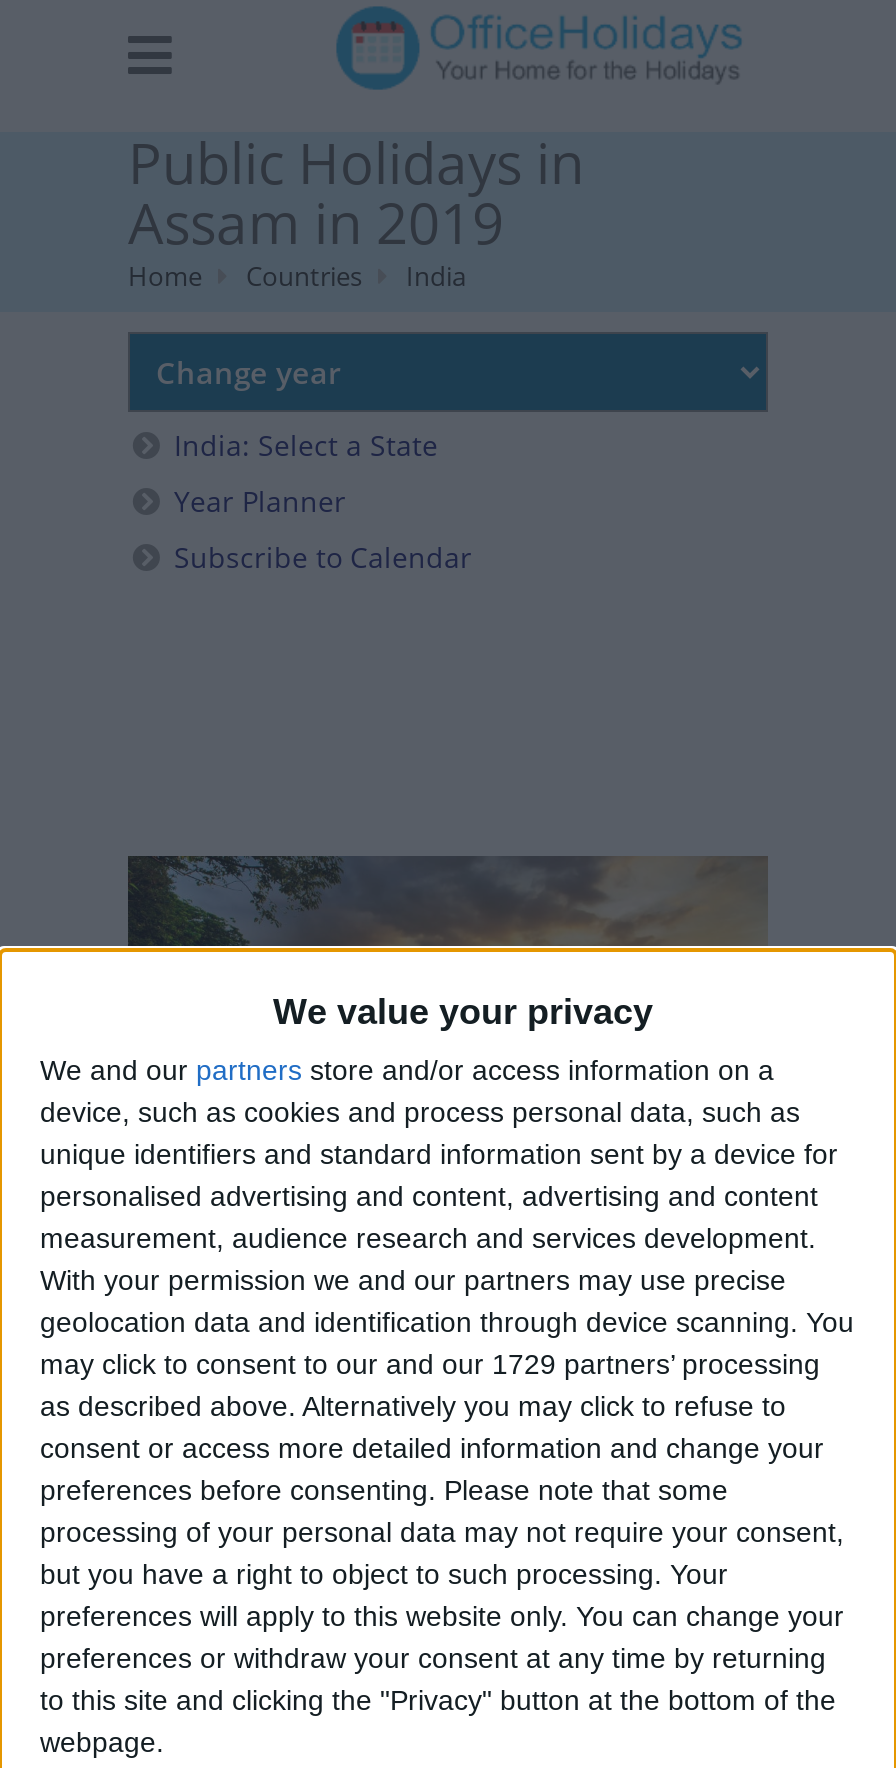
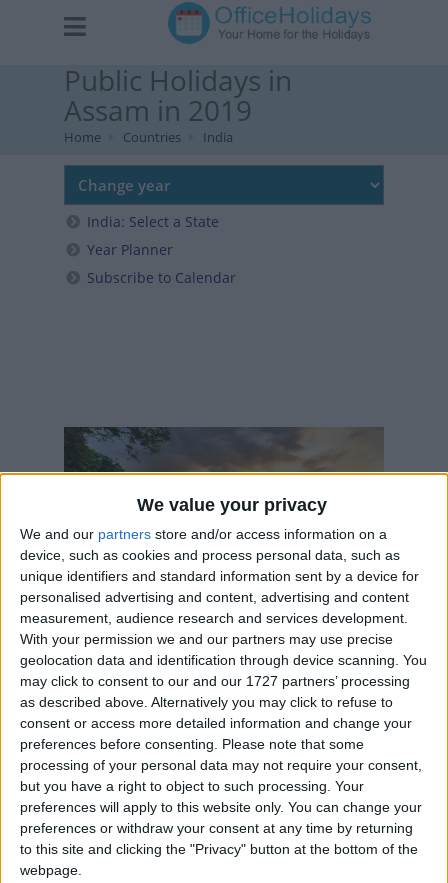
- may click to consent to our and our 1729 partners’ processing
+ may click to consent to our and our 1727 partners’ processing
